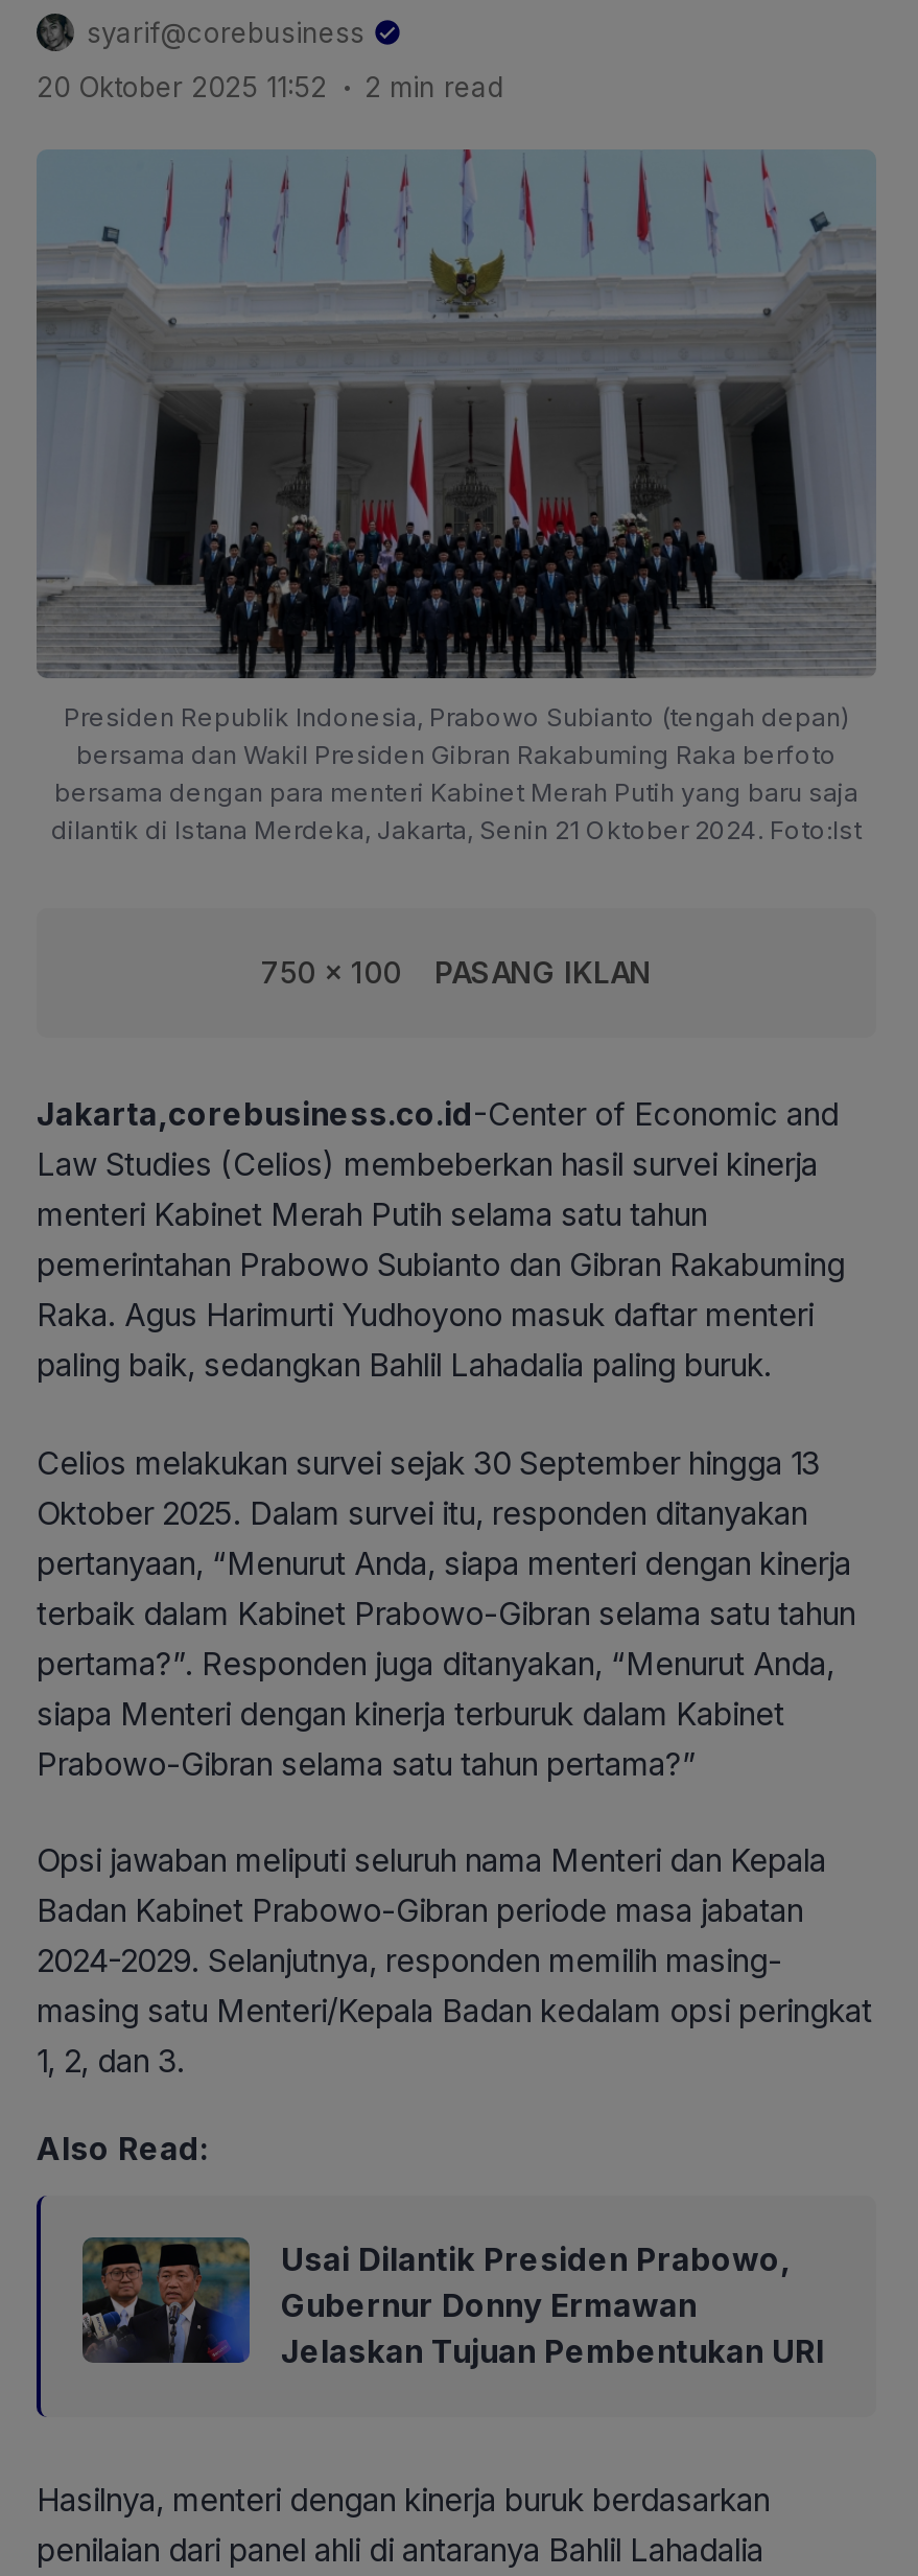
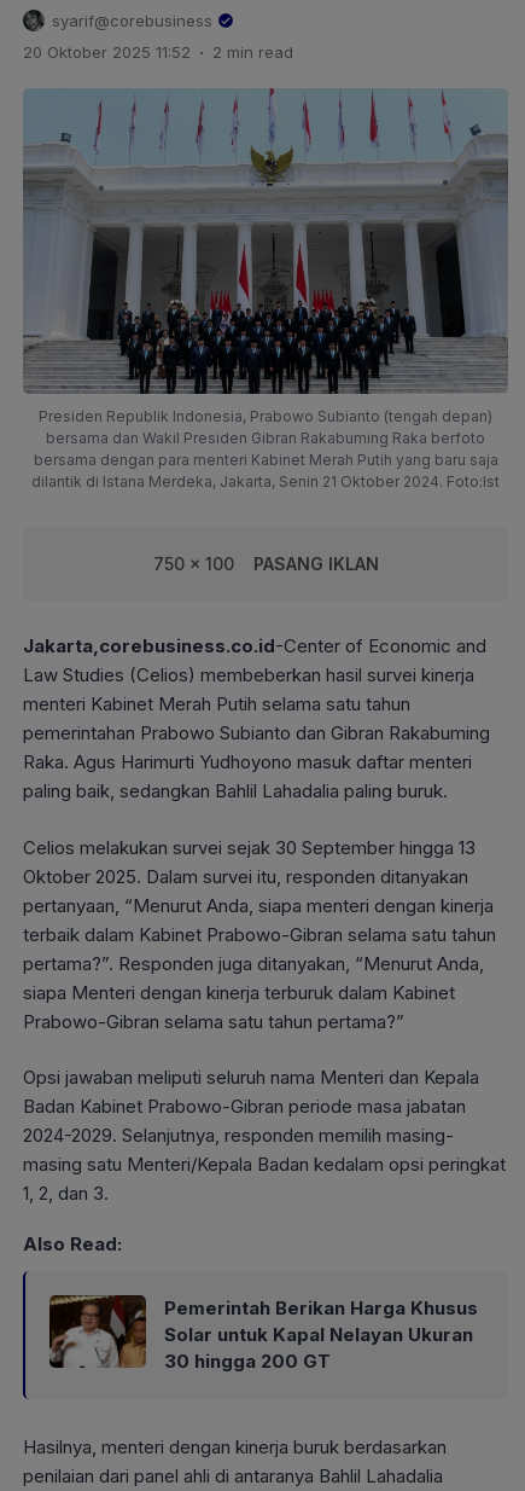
- [image]
- Usai Dilantik Presiden Prabowo,
- Gubernur Donny Ermawan
- Jelaskan Tujuan Pembentukan URI
+ [image]
+ Pemerintah Berikan Harga Khusus
+ Solar untuk Kapal Nelayan Ukuran
+ 30 hingga 200 GT
